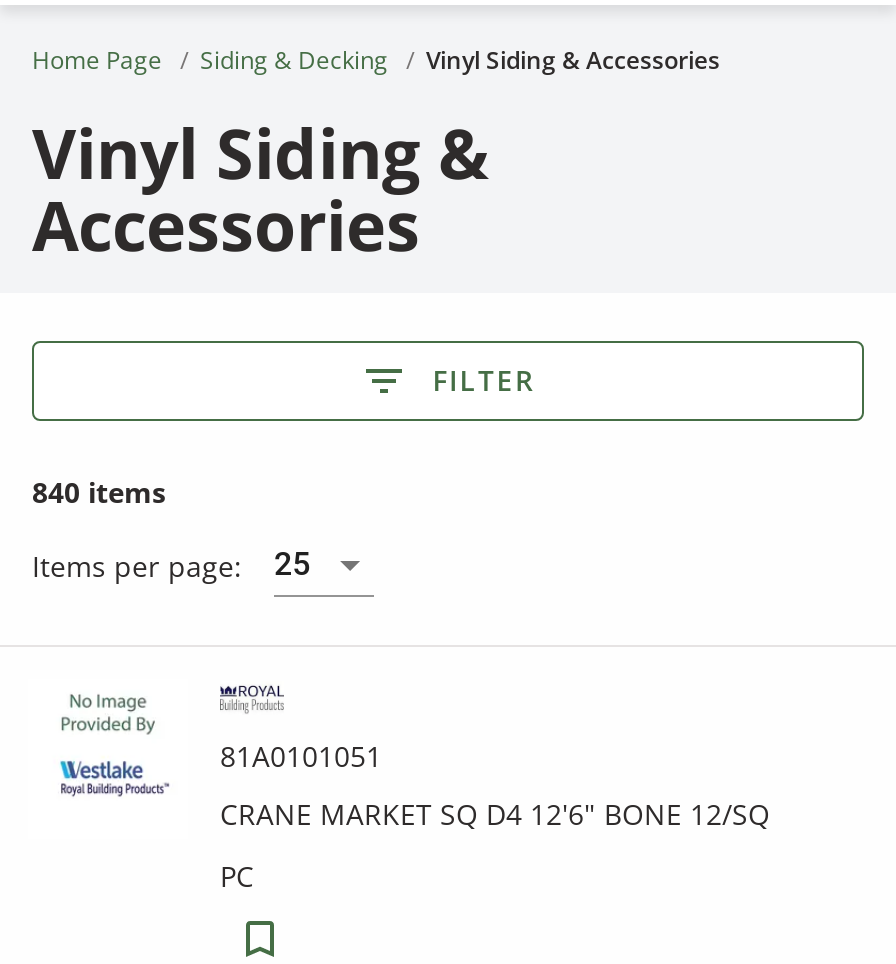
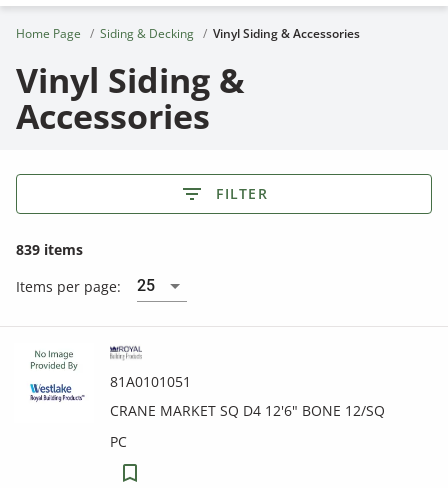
- 840 items
+ 839 items
